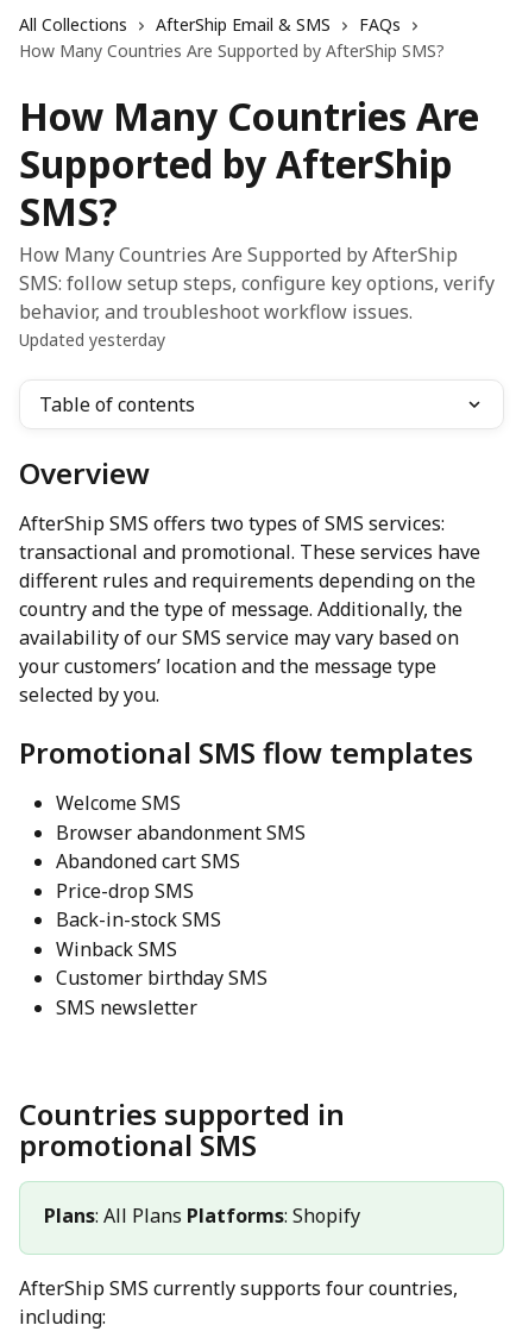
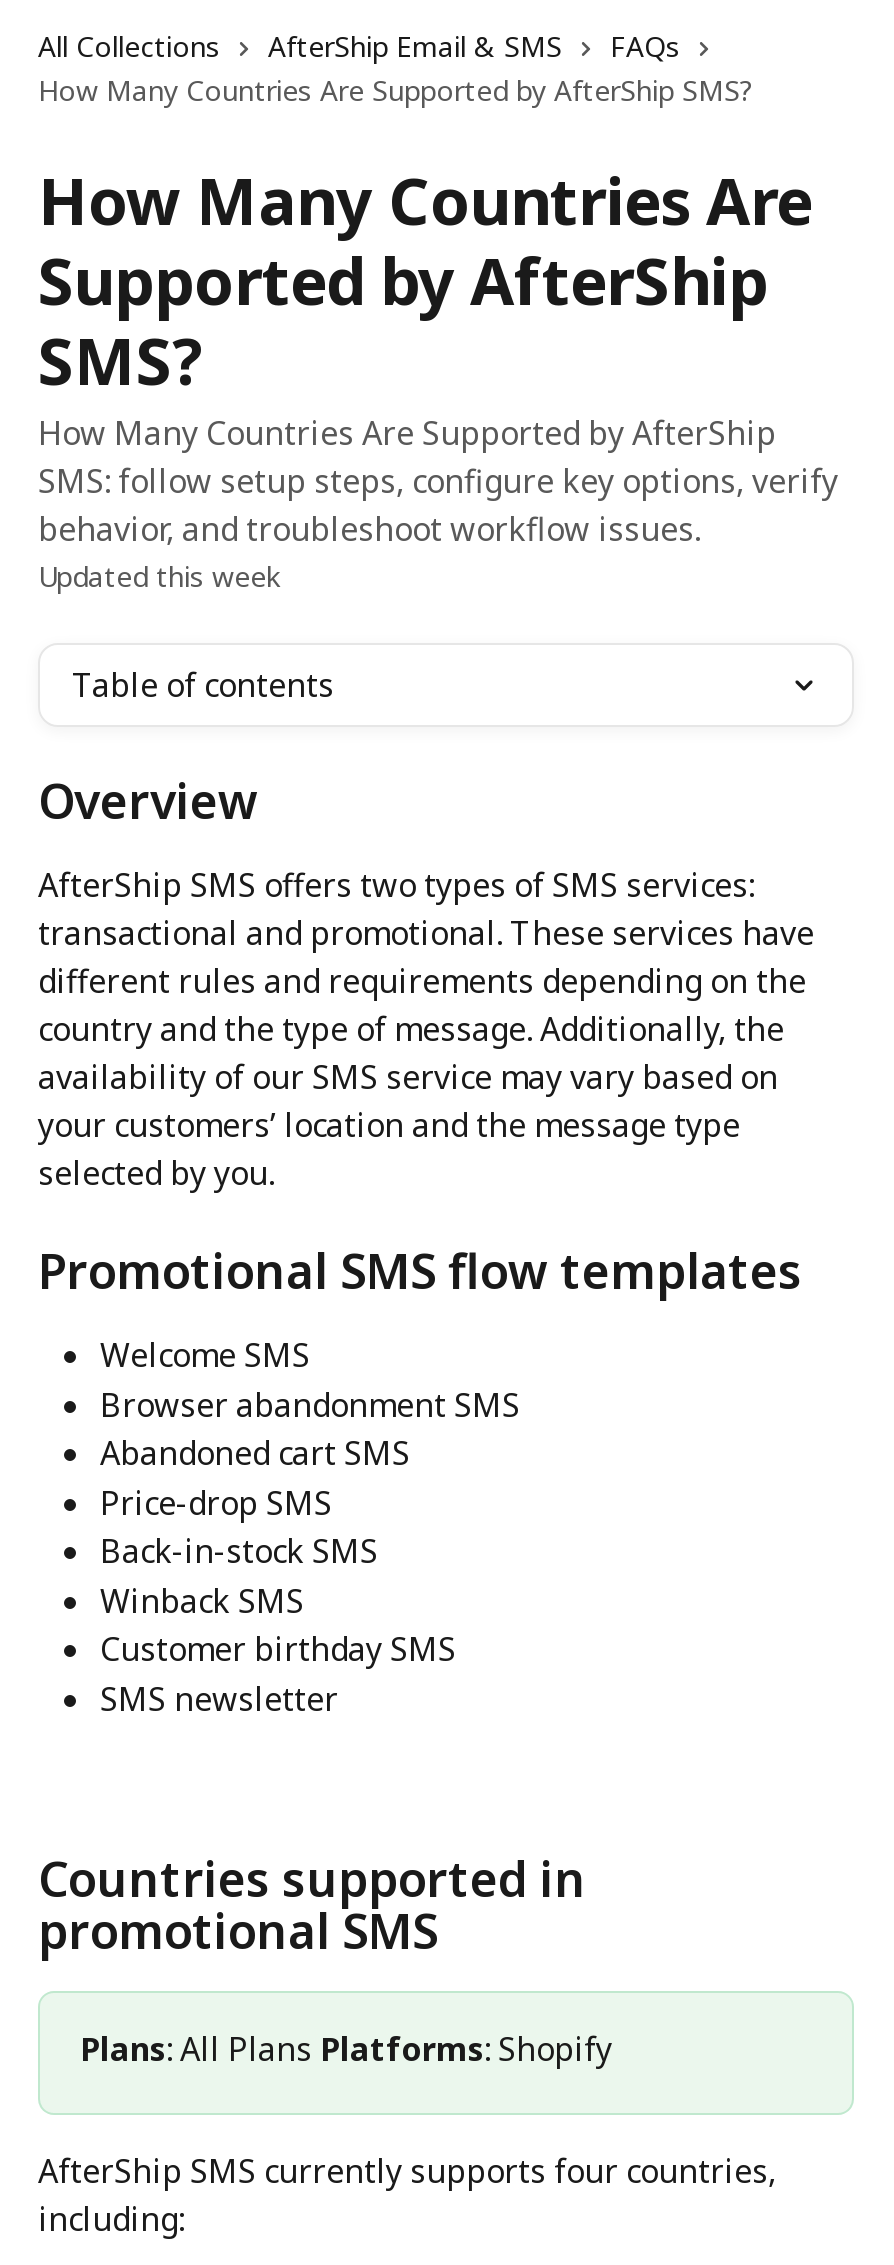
- Updated yesterday
+ Updated this week
